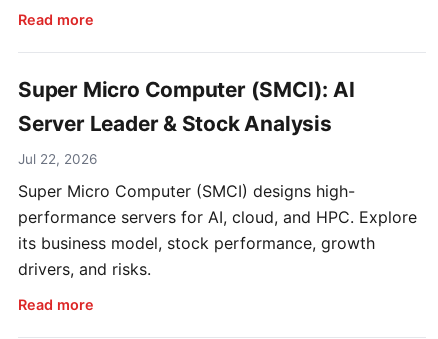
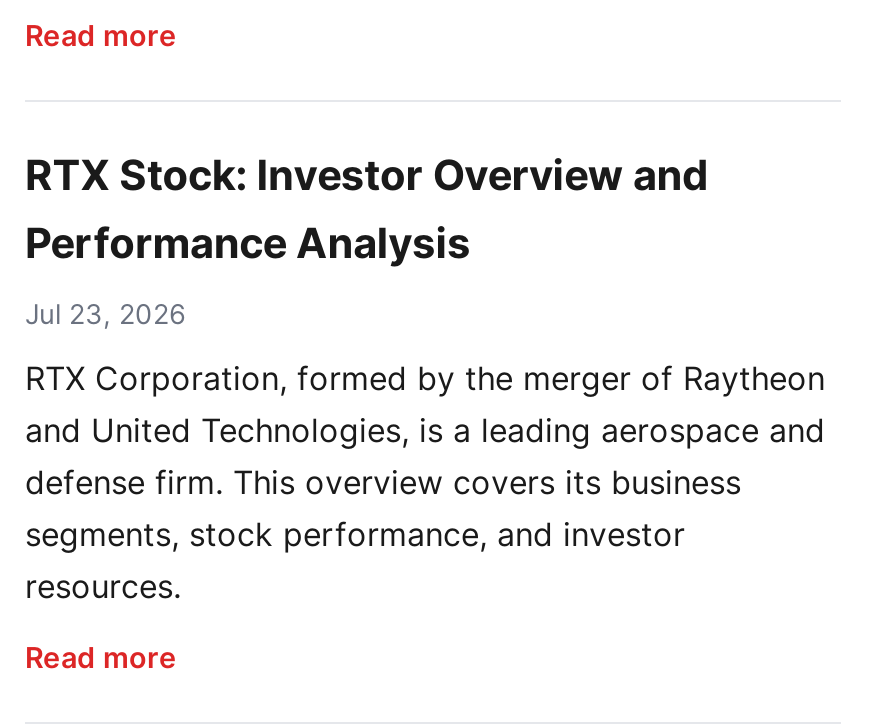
- Super Micro Computer (SMCI): AI
- Server Leader & Stock Analysis
+ RTX Stock: Investor Overview and
+ Performance Analysis

- Jul 22, 2026
+ Jul 23, 2026

- Super Micro Computer (SMCI) designs high-
- performance servers for AI, cloud, and HPC. Explore
- its business model, stock performance, growth
- drivers, and risks.
+ RTX Corporation, formed by the merger of Raytheon
+ and United Technologies, is a leading aerospace and
+ defense firm. This overview covers its business
+ segments, stock performance, and investor
+ resources.
